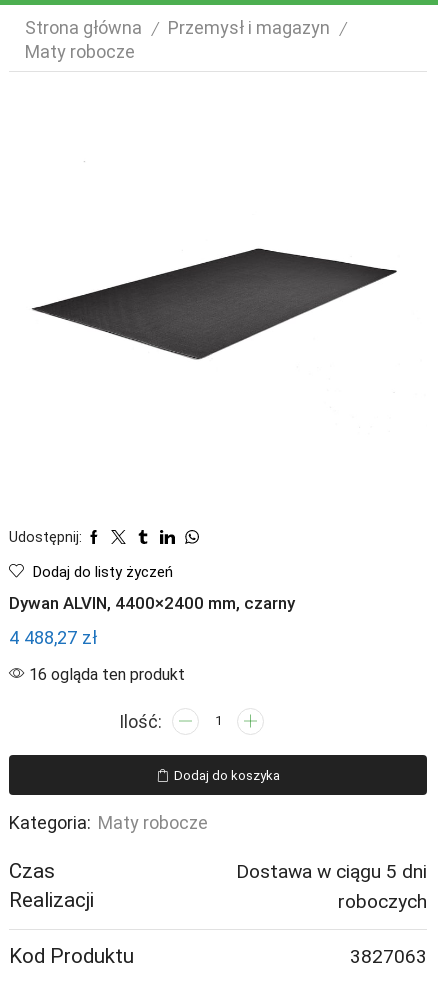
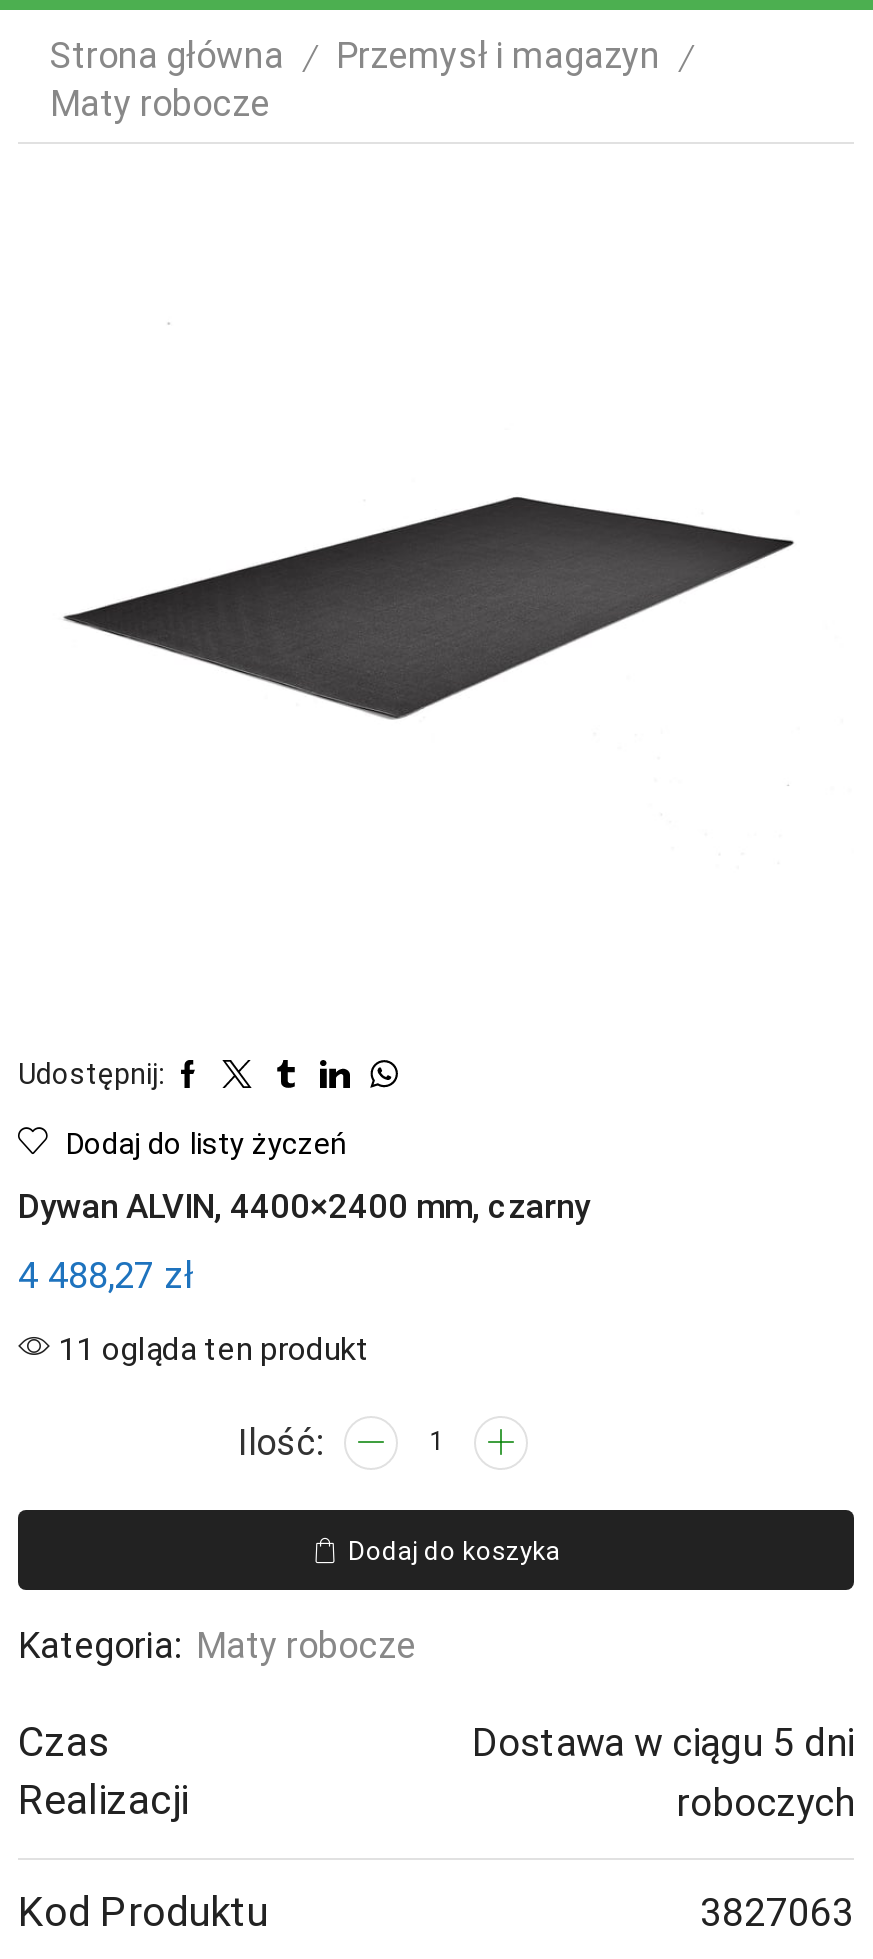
- 16 ogląda ten produkt
+ 11 ogląda ten produkt
